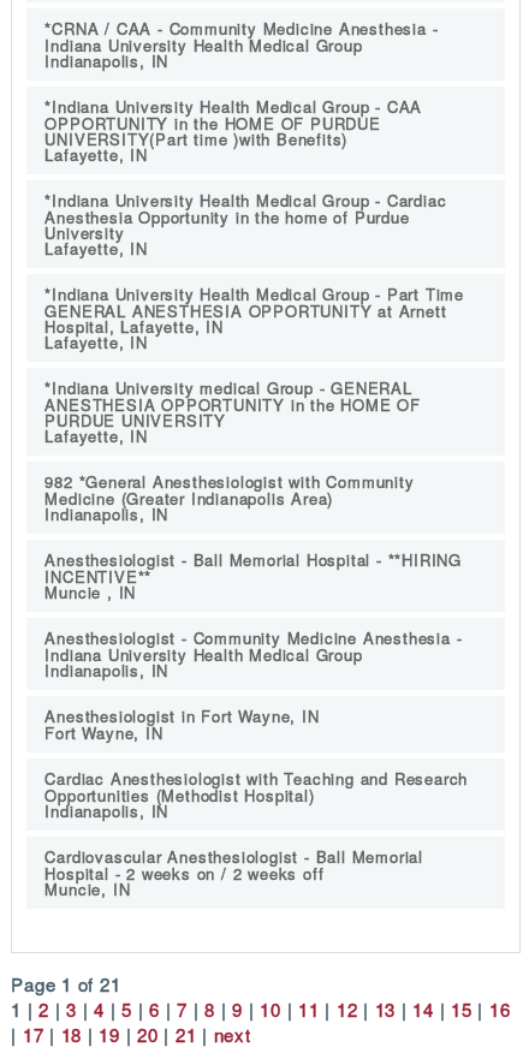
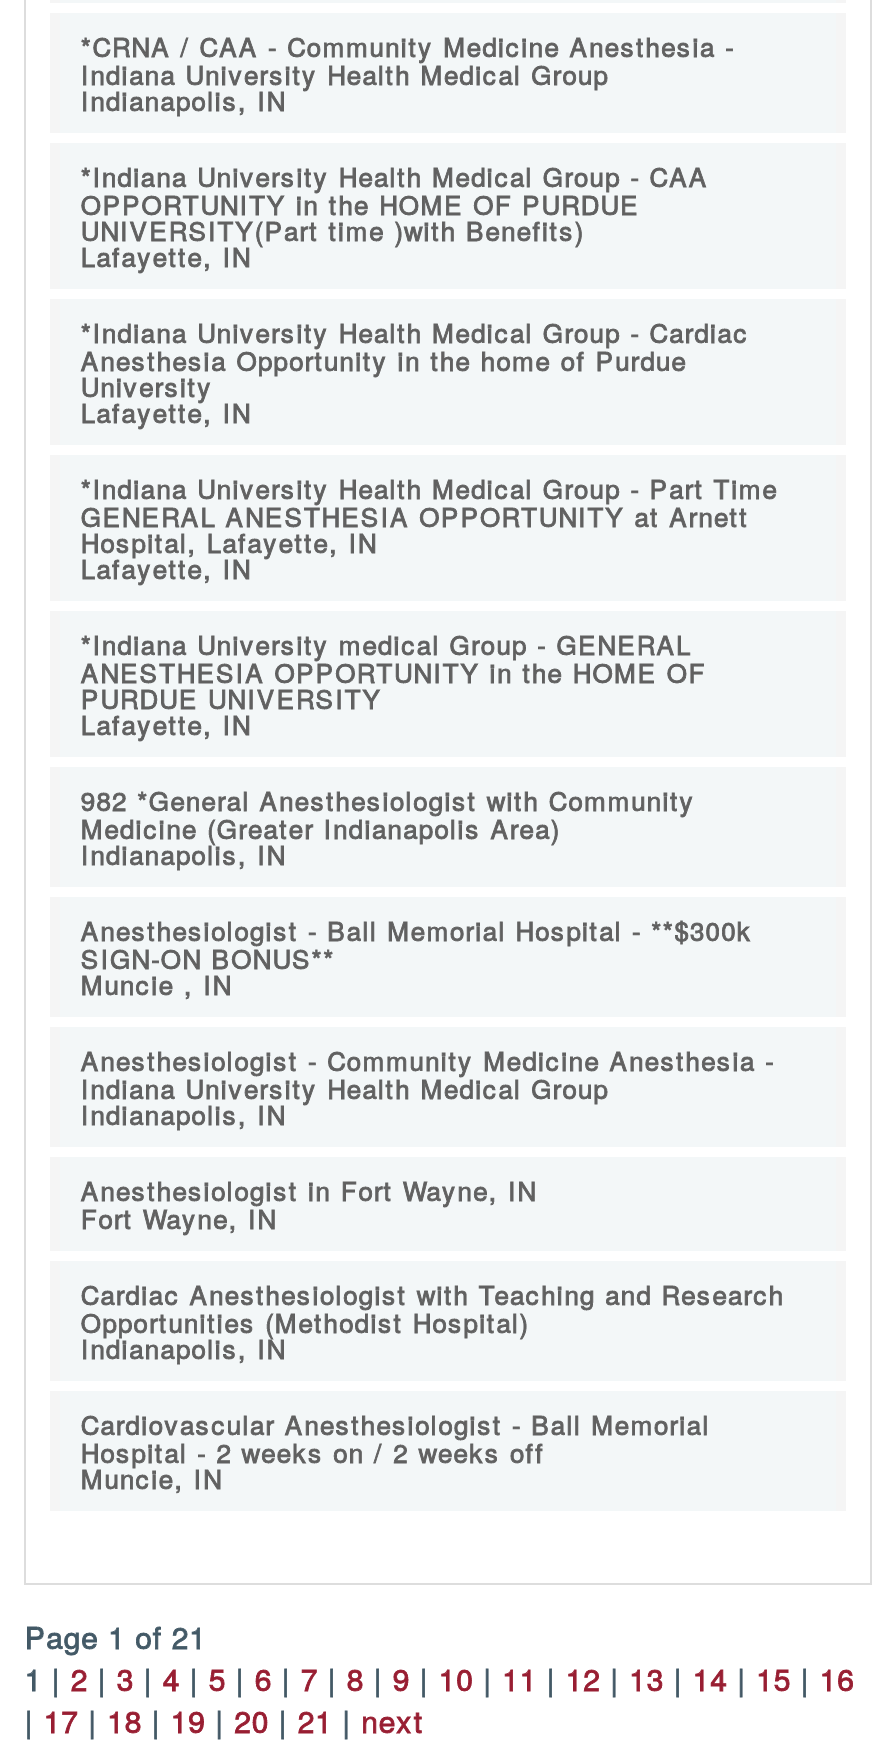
- Anesthesiologist - Ball Memorial Hospital - **HIRING
- INCENTIVE**
+ Anesthesiologist - Ball Memorial Hospital - **$300k
+ SIGN-ON BONUS**
